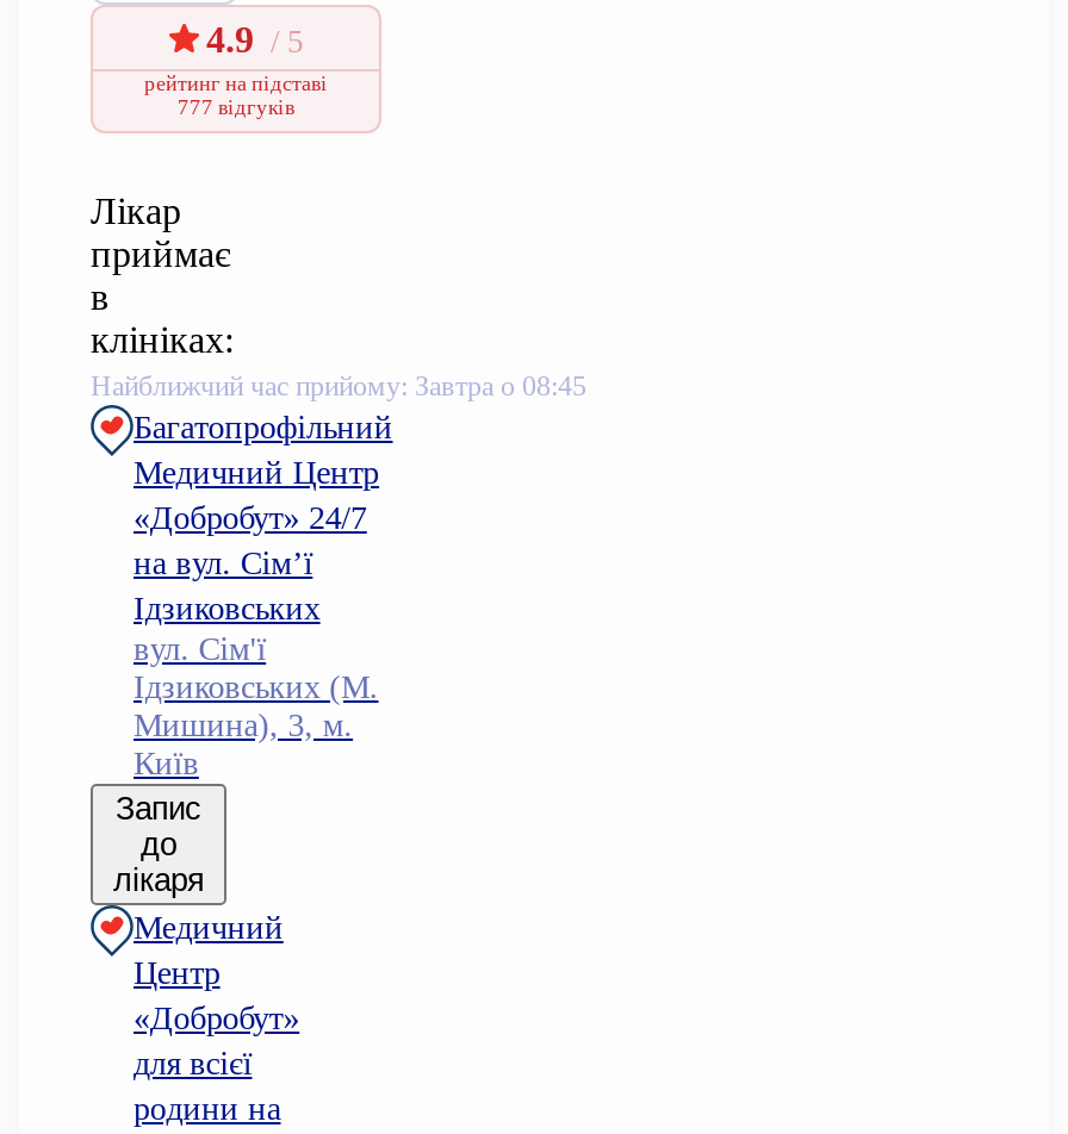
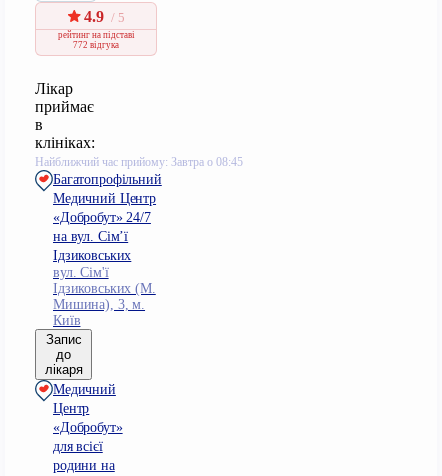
- 777 відгуків
+ 772 відгука
